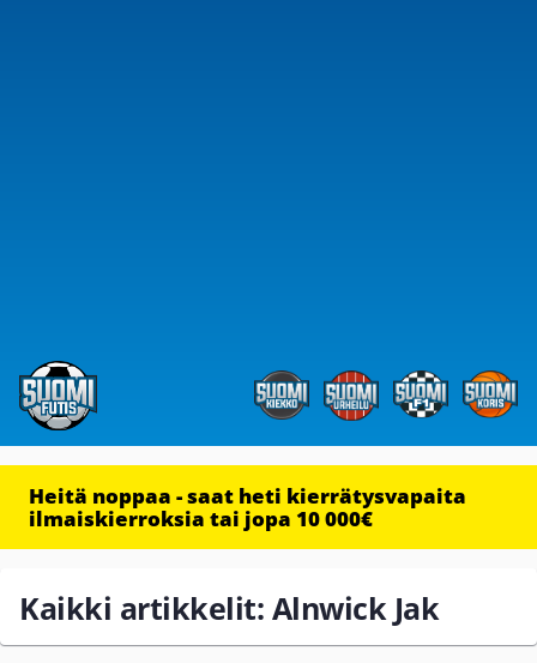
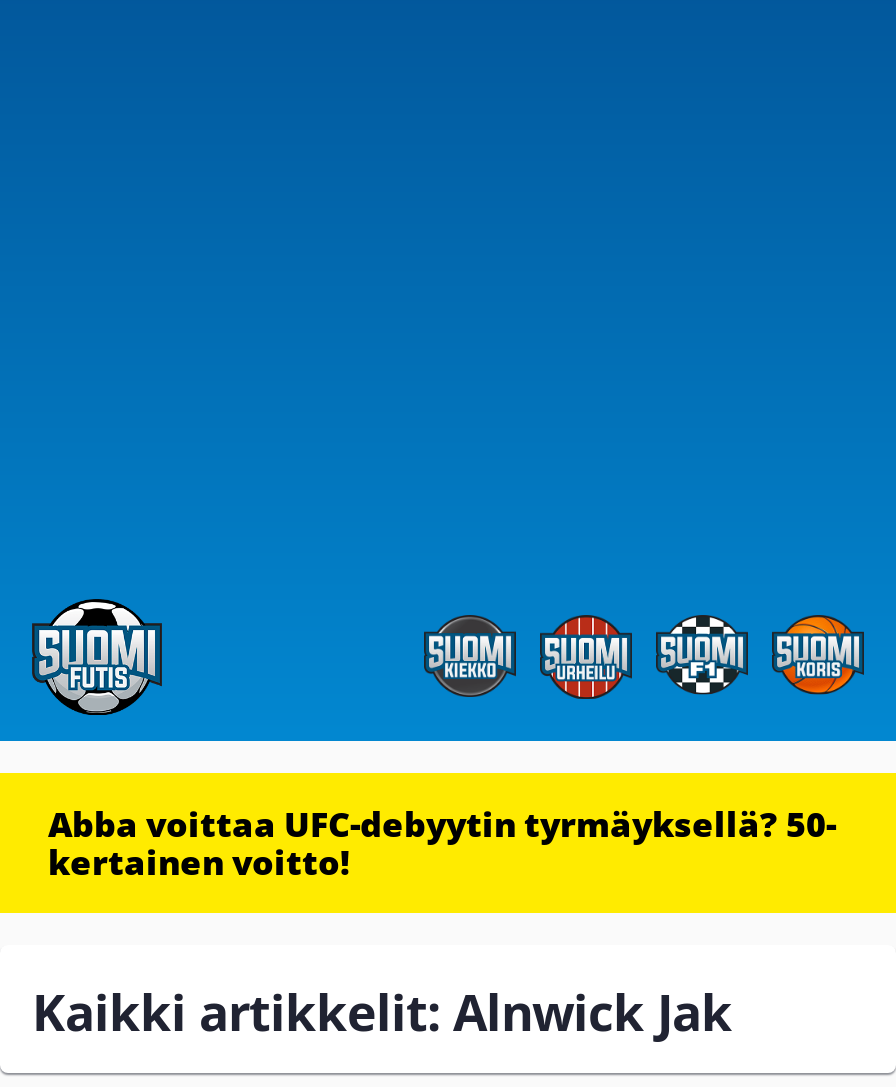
- Heitä noppaa - saat heti kierrätysvapaita
- ilmaiskierroksia tai jopa 10 000€
+ Abba voittaa UFC-debyytin tyrmäyksellä? 50-
+ kertainen voitto!
